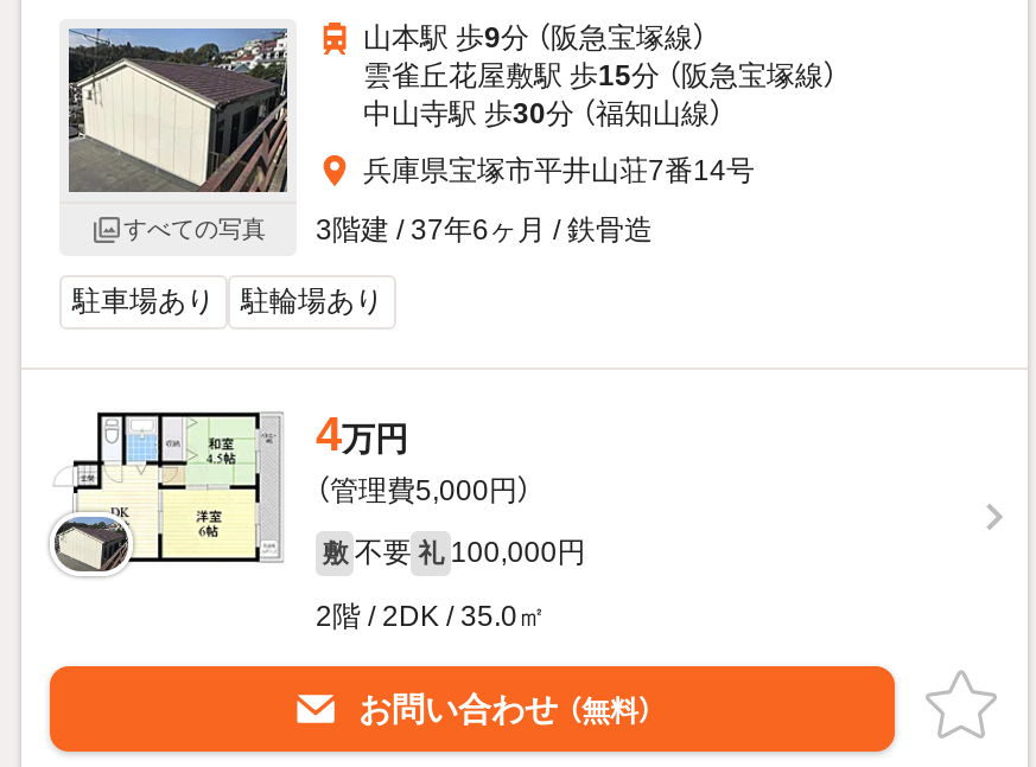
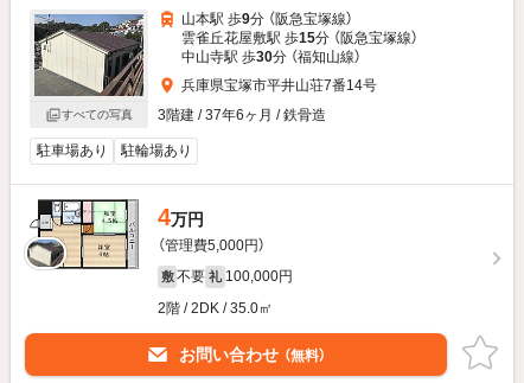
- [image]
+ [image]
